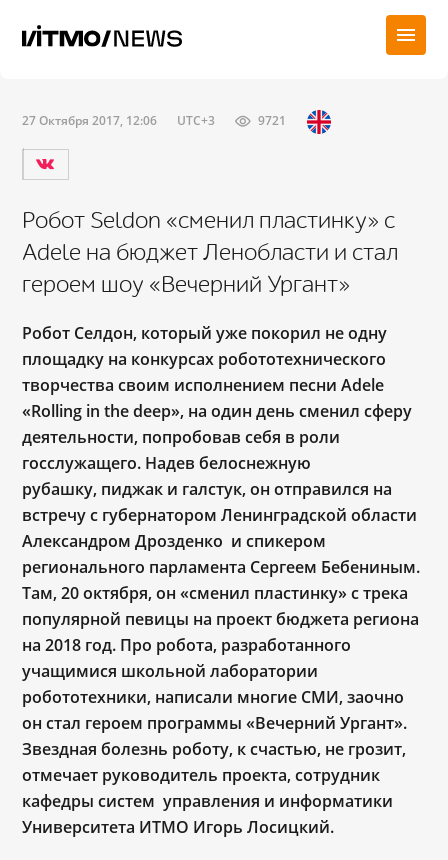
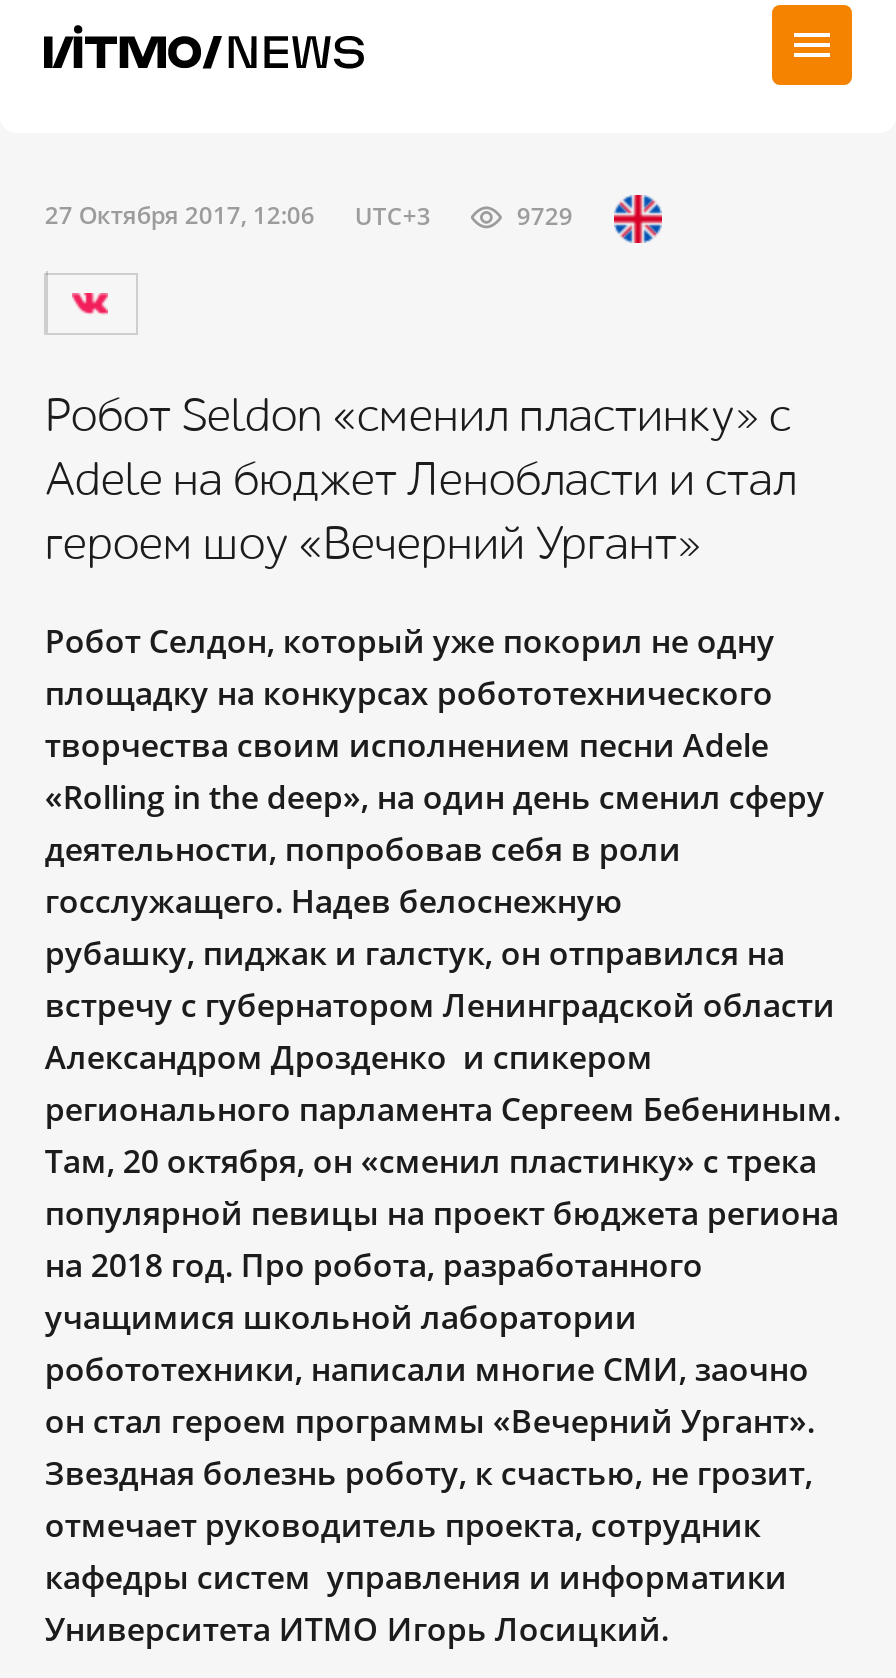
- 9721
+ 9729
